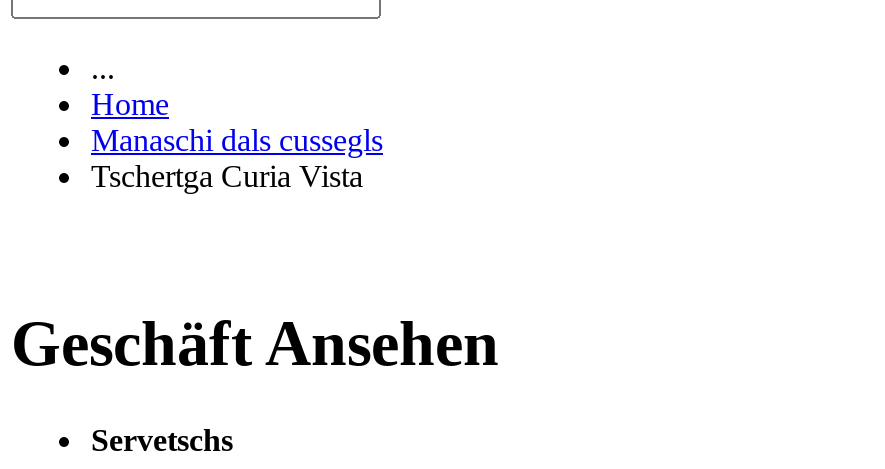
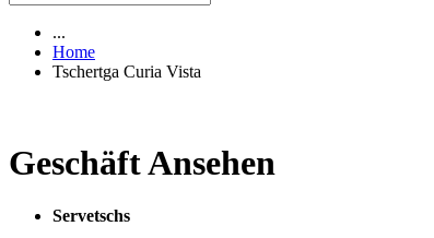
- Manaschi dals cussegls
